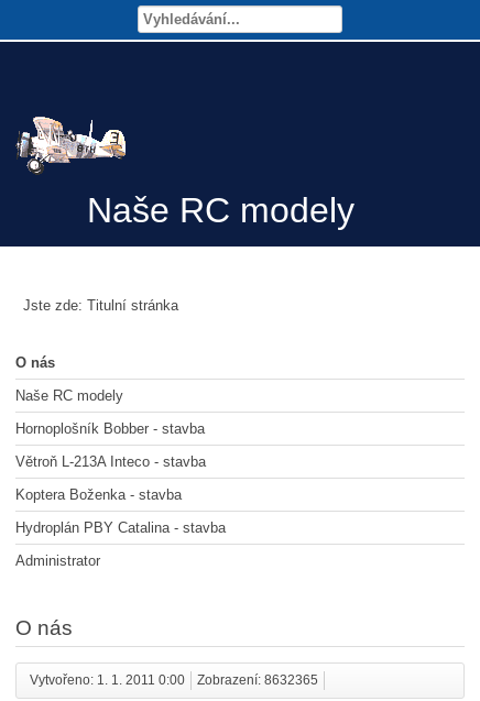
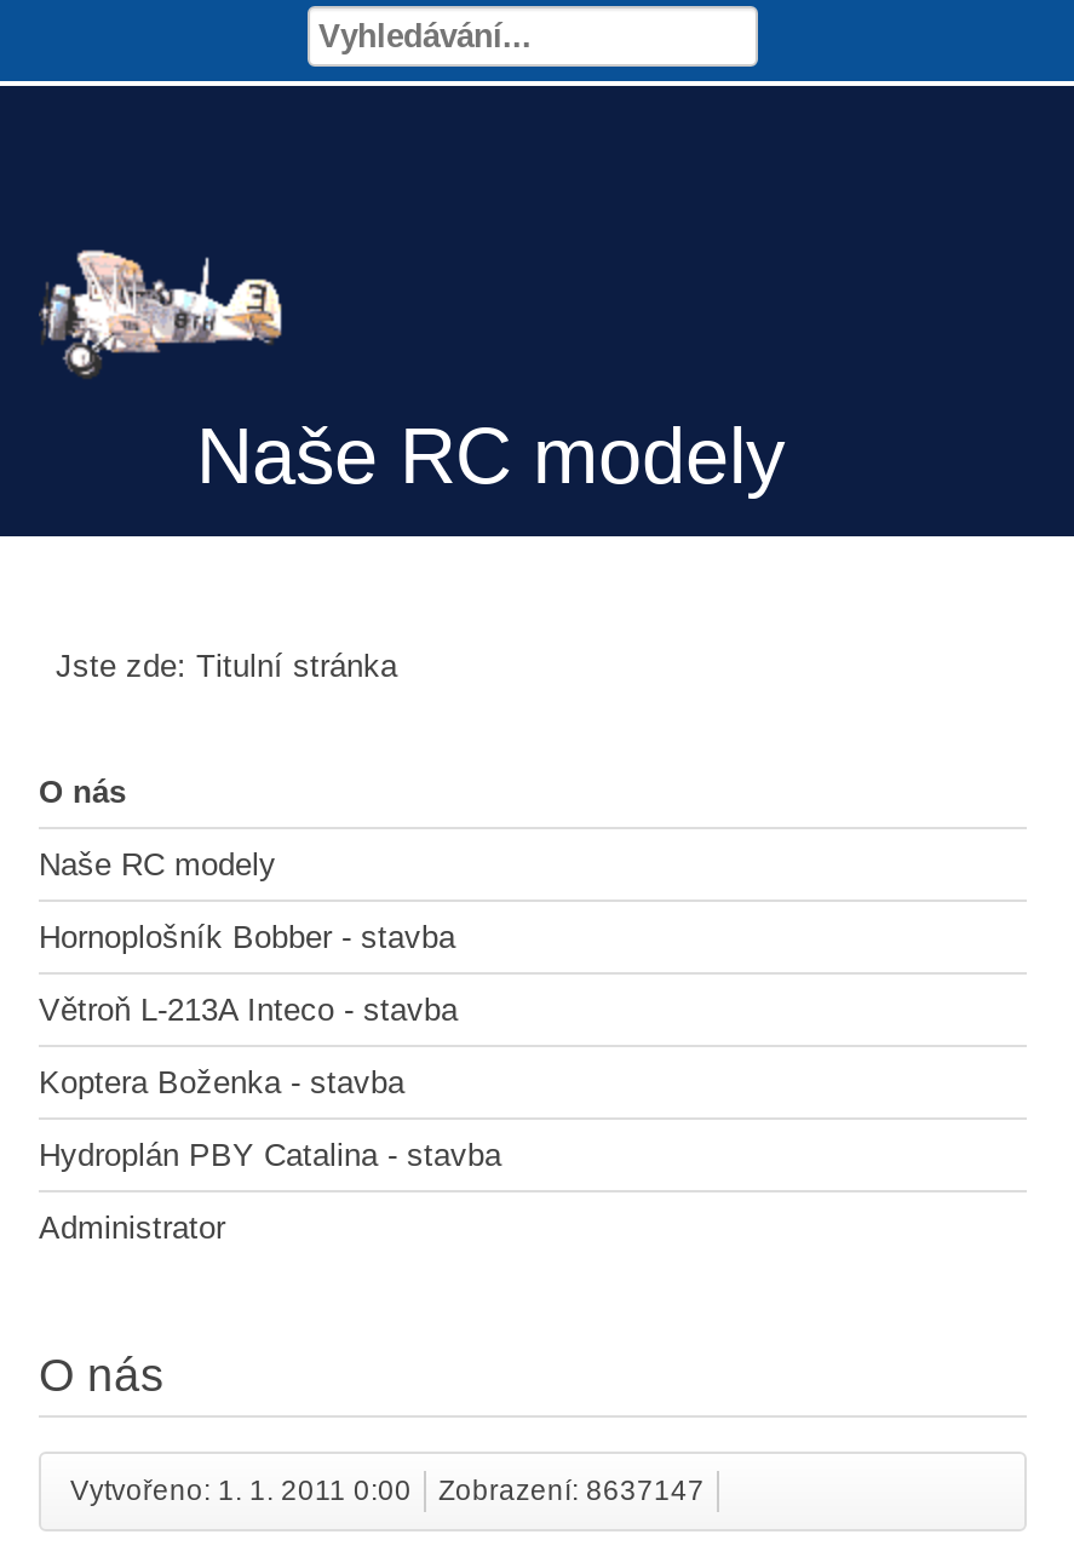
- Vytvořeno: 1. 1. 2011 0:00 Zobrazení: 8632365
+ Vytvořeno: 1. 1. 2011 0:00 Zobrazení: 8637147
